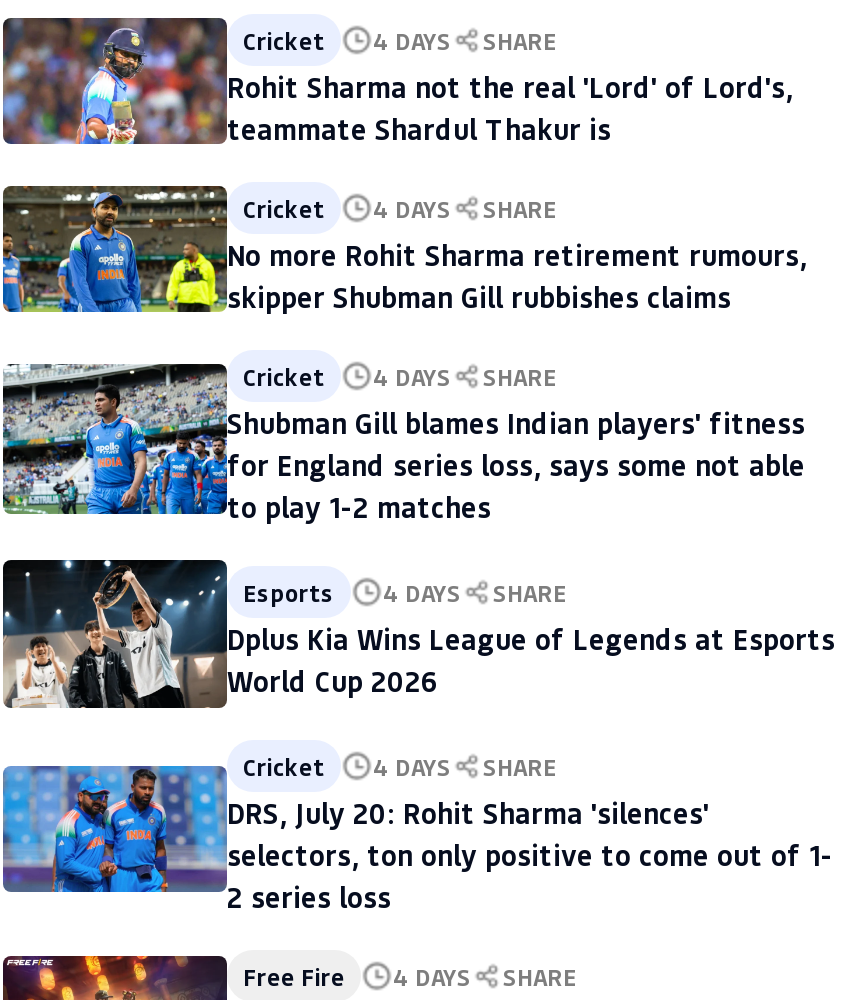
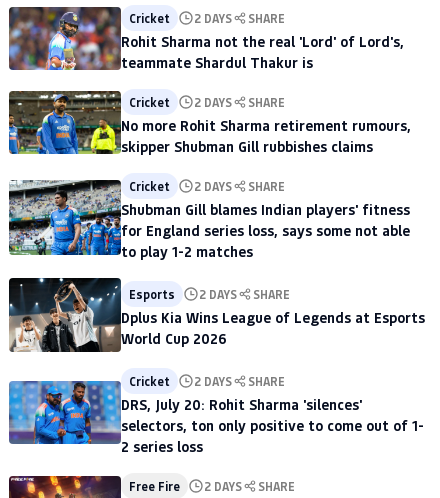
- Cricket 4 DAYS SHARE
+ Cricket 2 DAYS SHARE

- Cricket 4 DAYS SHARE
+ Cricket 2 DAYS SHARE

- Cricket 4 DAYS SHARE
+ Cricket 2 DAYS SHARE

- Esports 4 DAYS SHARE
+ Esports 2 DAYS SHARE

- Cricket 4 DAYS SHARE
+ Cricket 2 DAYS SHARE

- Free Fire 4 DAYS SHARE
+ Free Fire 2 DAYS SHARE
